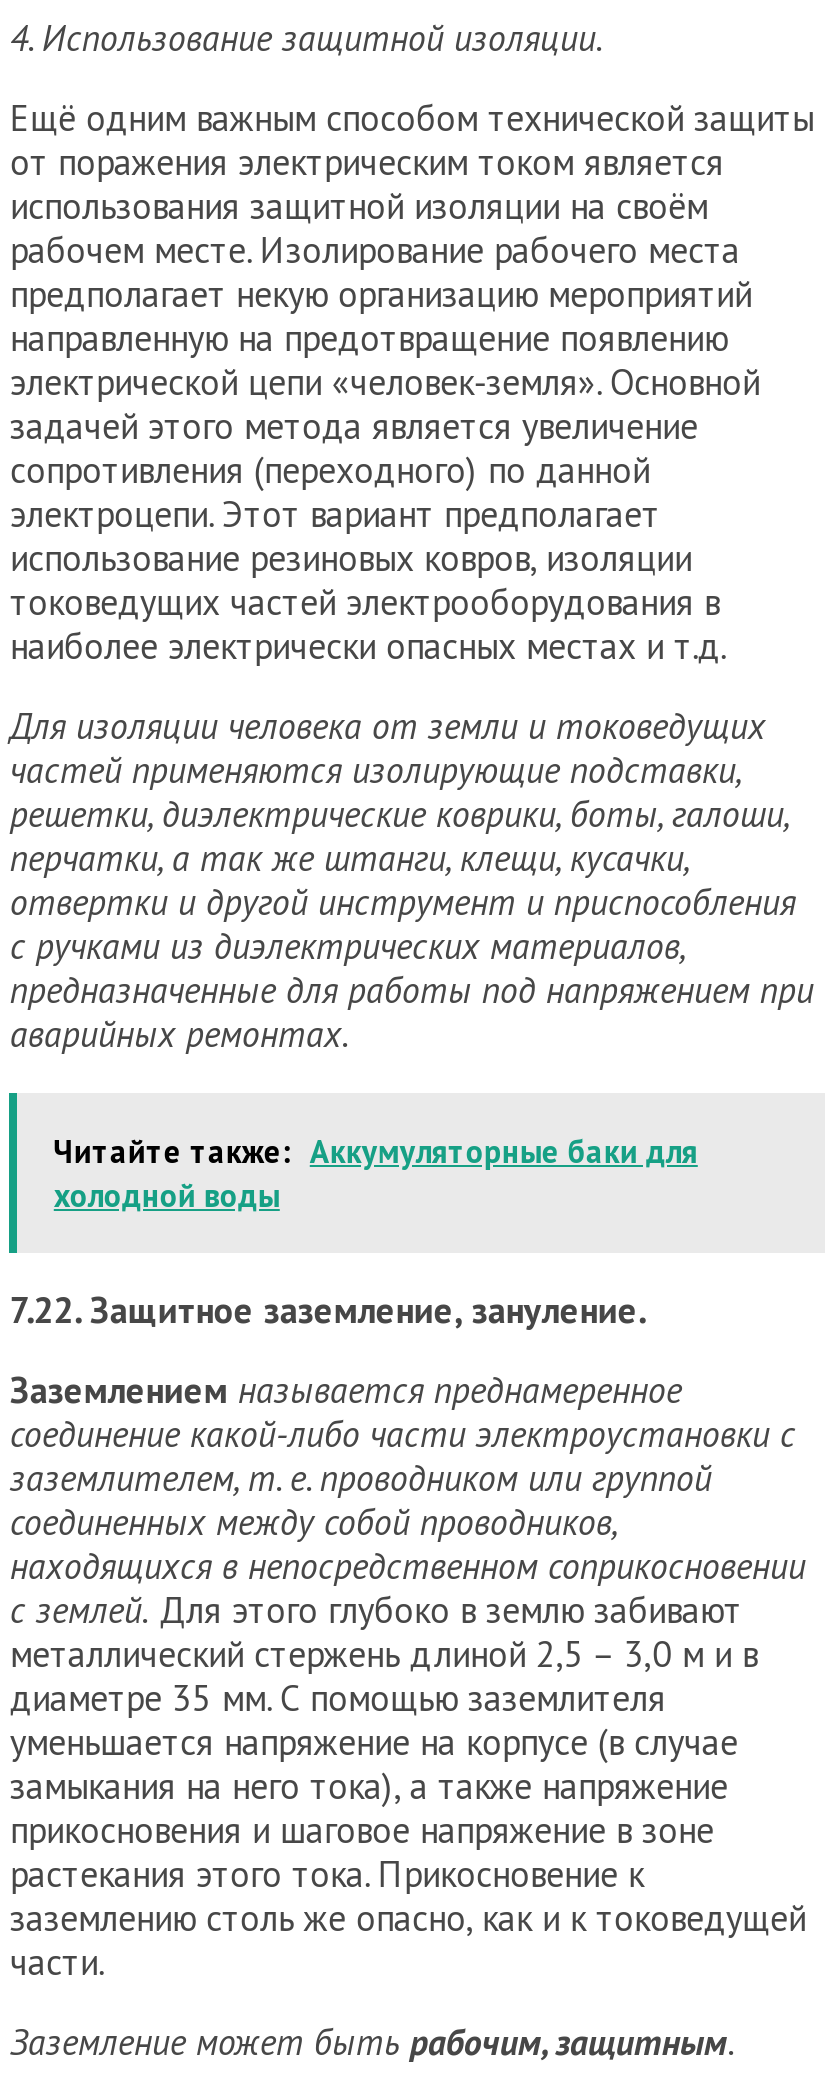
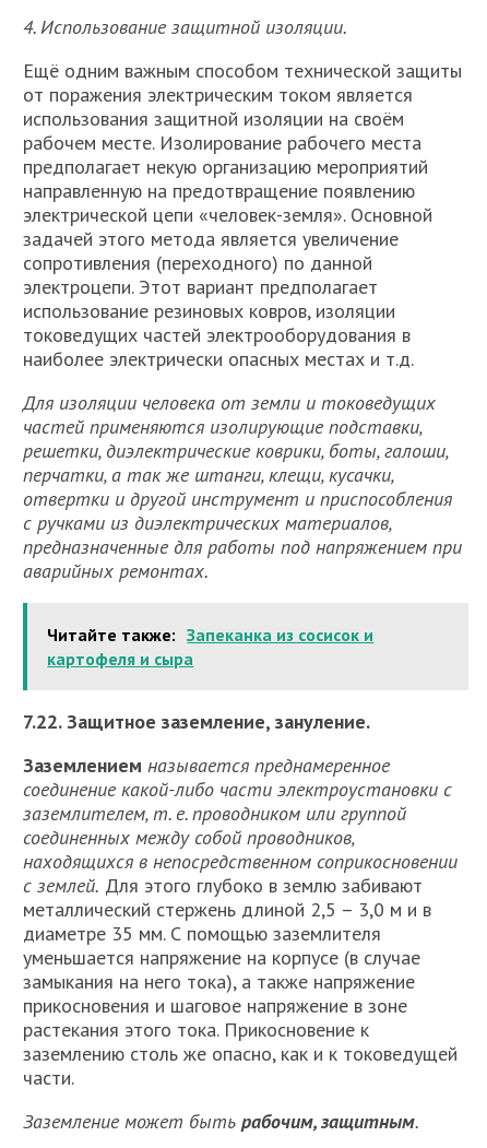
- Читайте также: Аккумуляторные баки для
- холодной воды
+ Читайте также: Запеканка из сосисок и
+ картофеля и сыра
